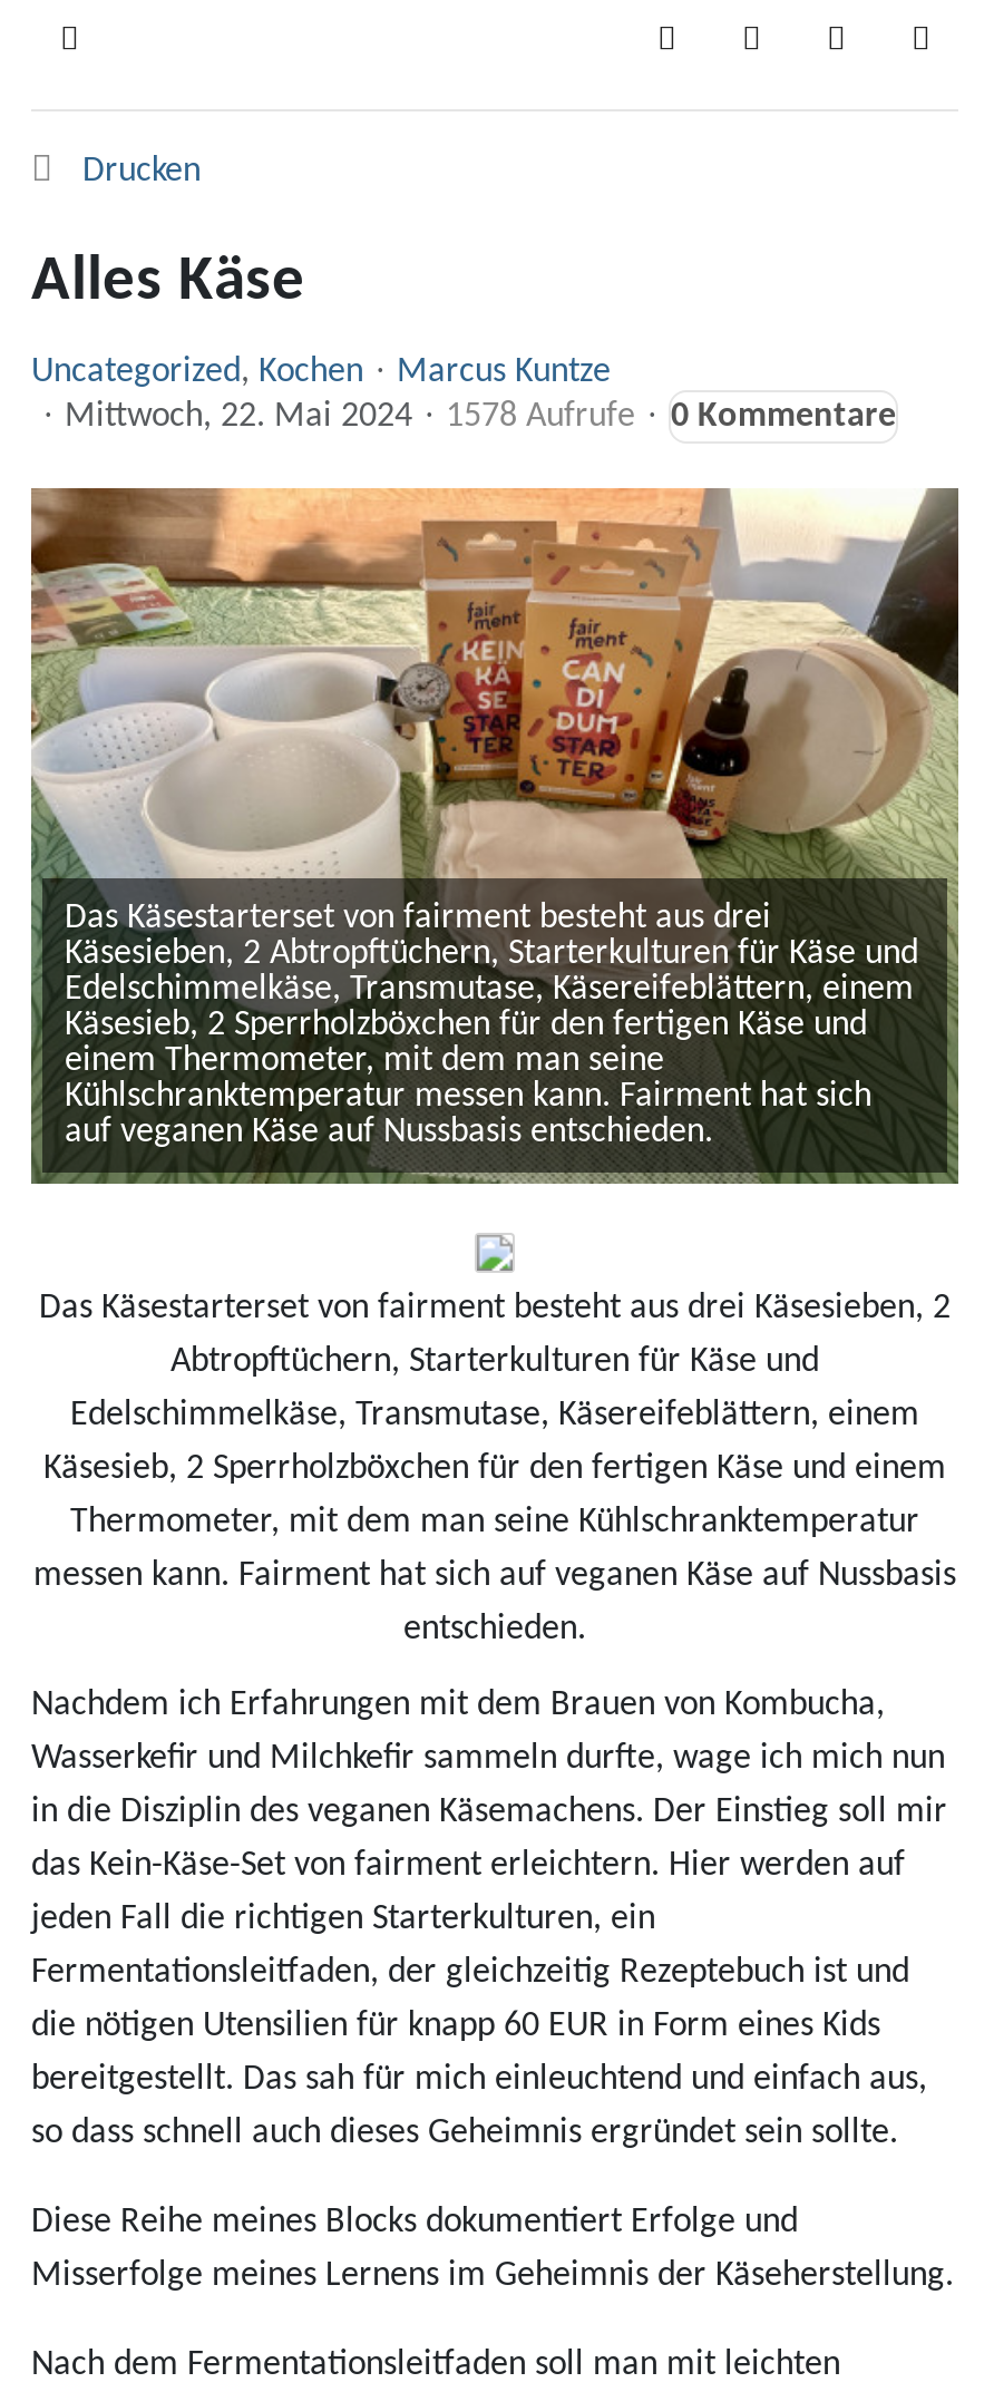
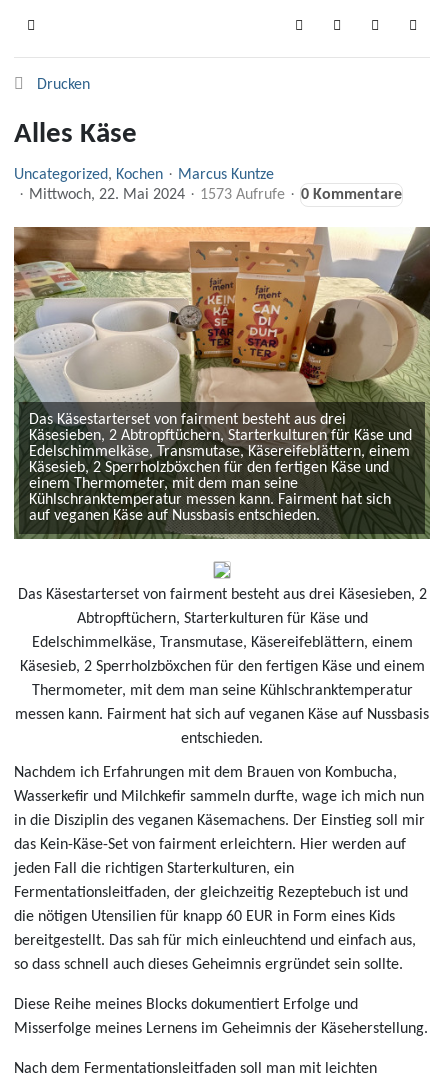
- Mittwoch, 22. Mai 2024 1578 Aufrufe 0 Kommentare
+ Mittwoch, 22. Mai 2024 1573 Aufrufe 0 Kommentare
